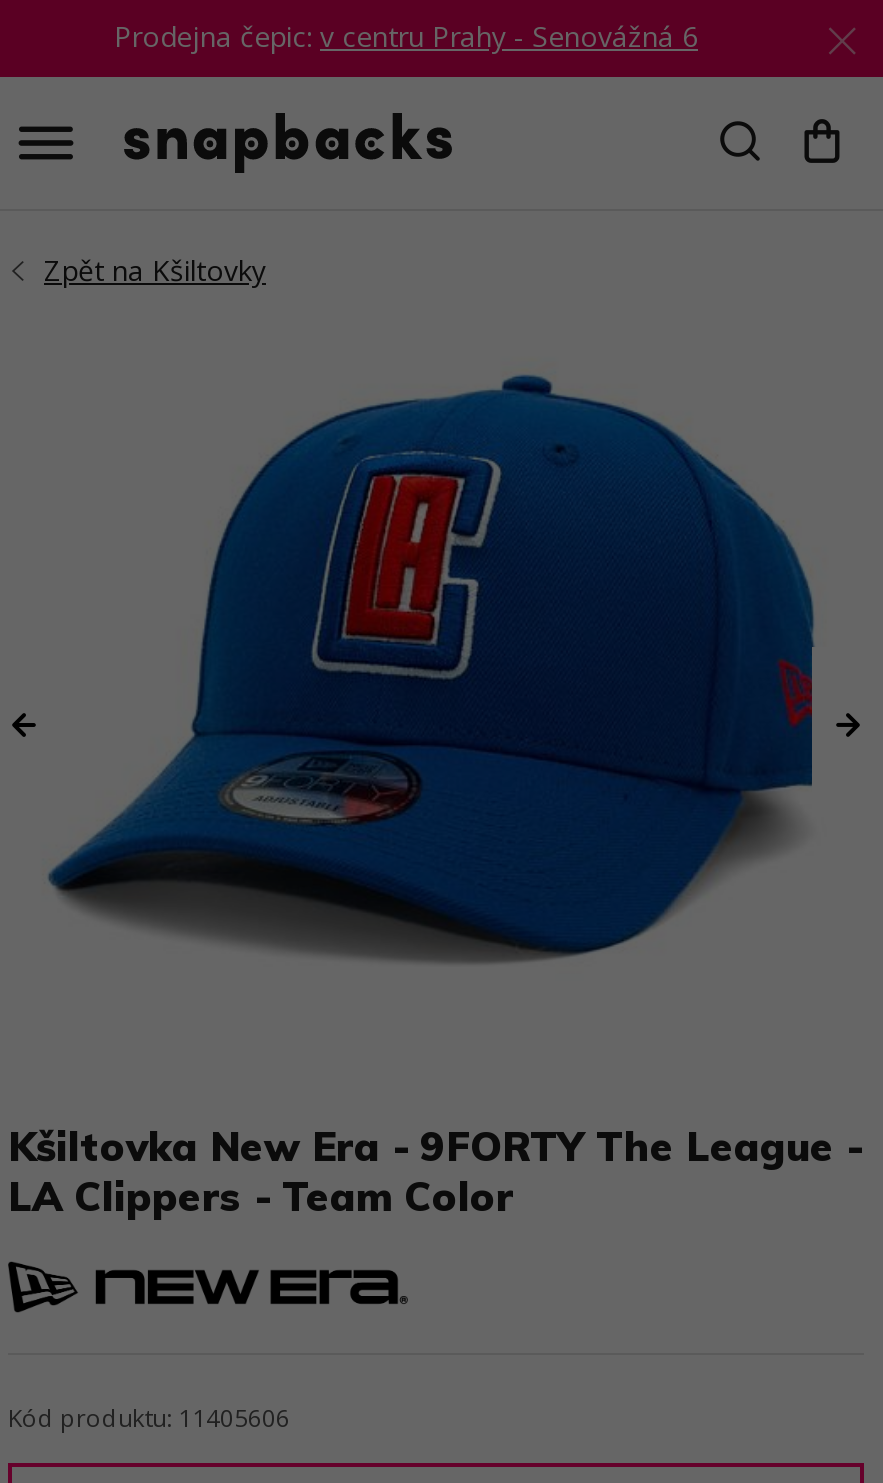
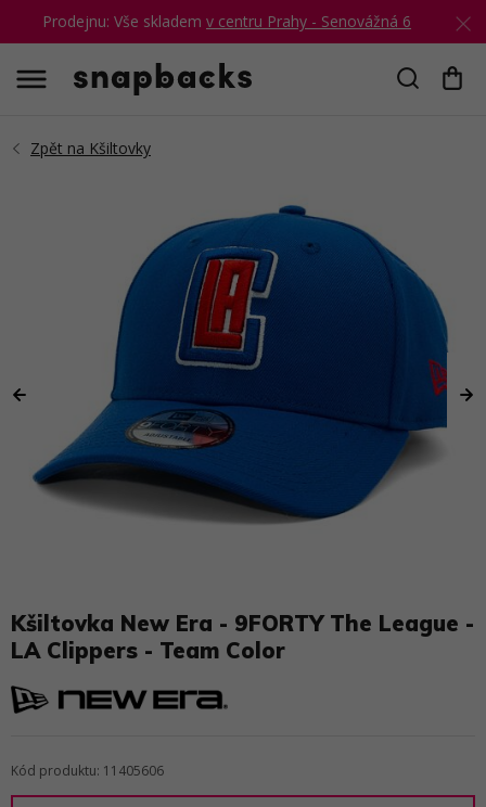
- Prodejna čepic: v centru Prahy - Senovážná 6
+ Prodejnu: Vše skladem v centru Prahy - Senovážná 6
